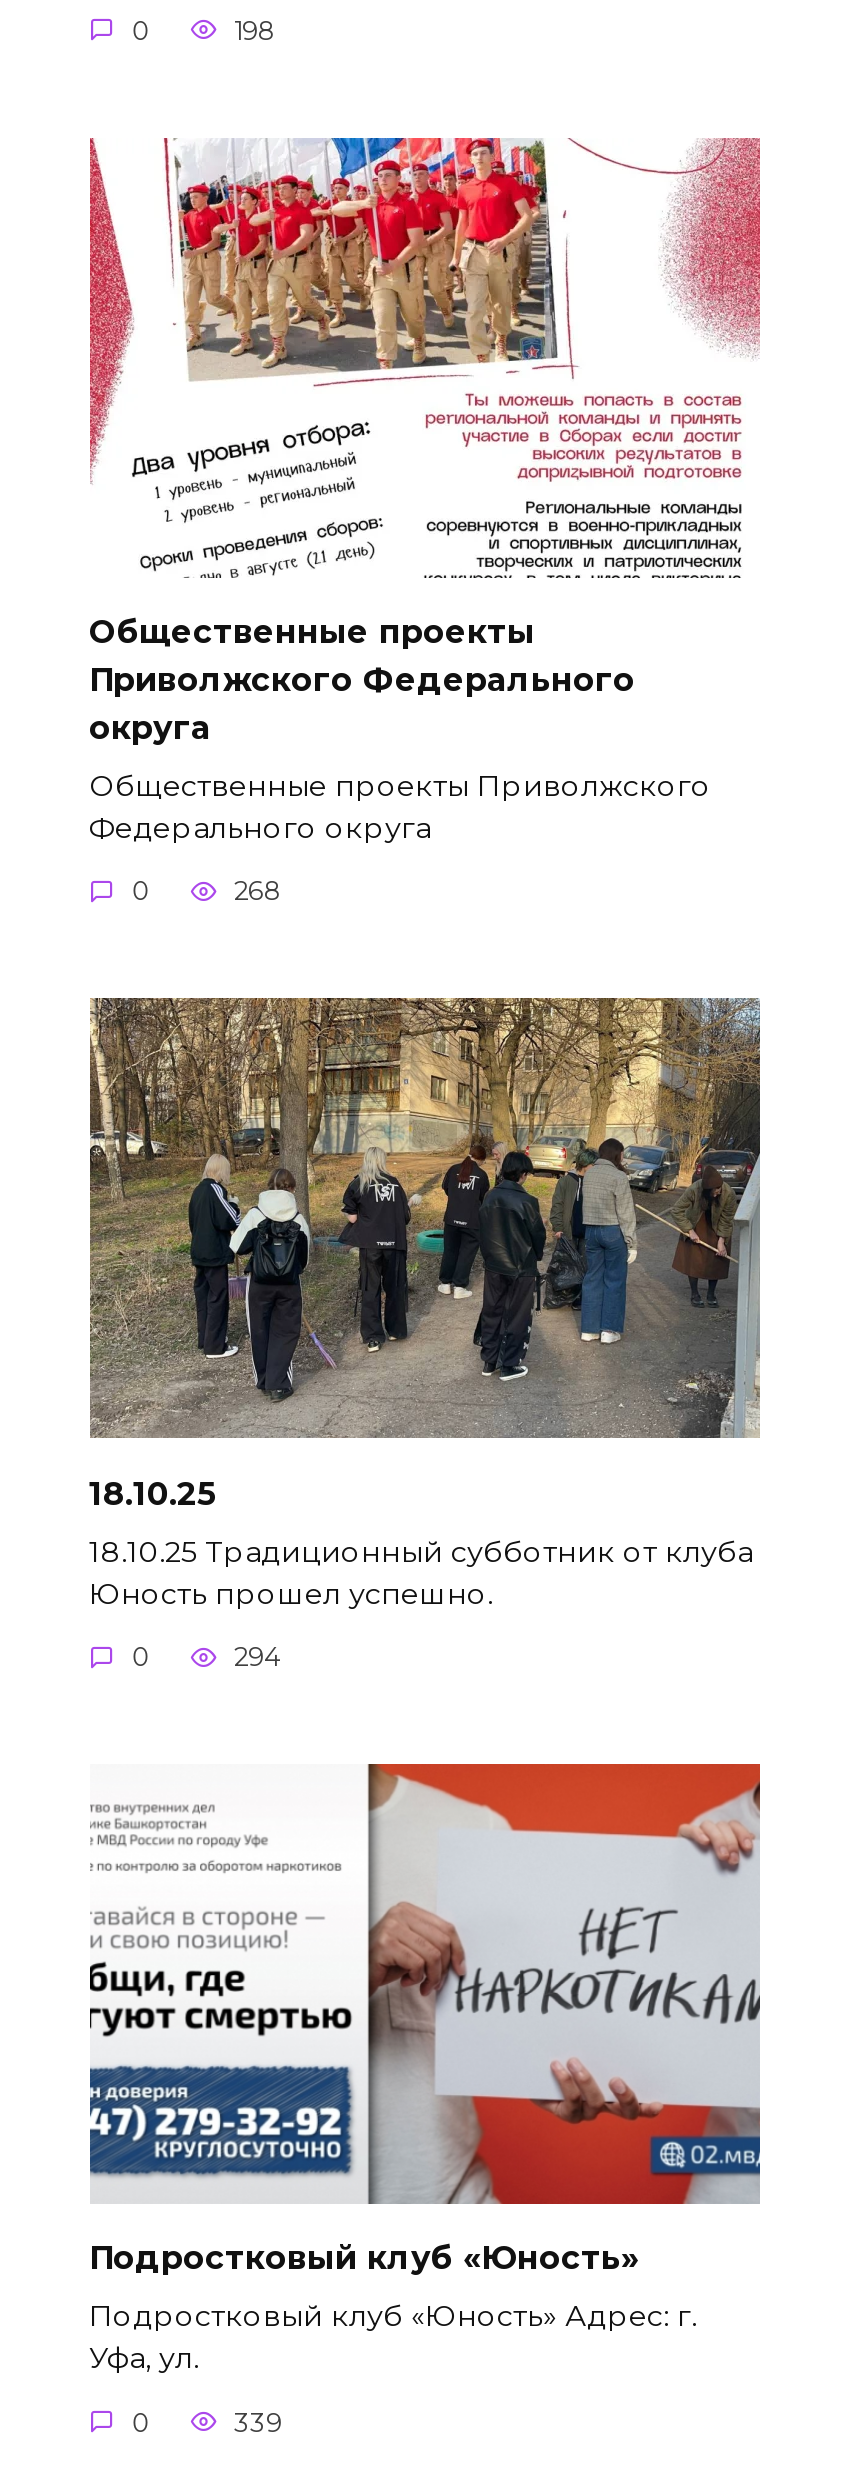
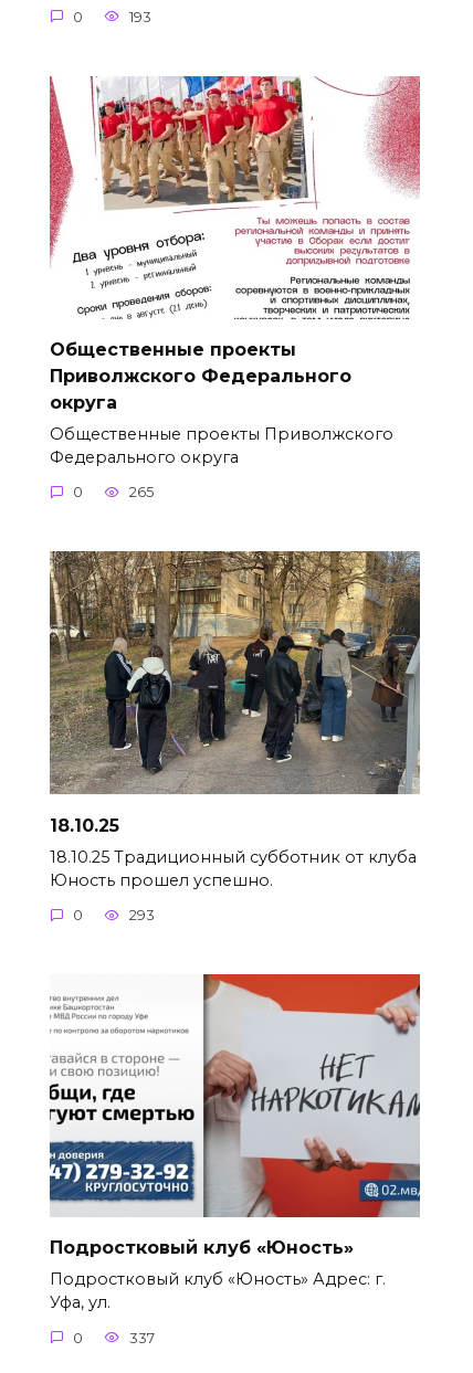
- 198
+ 193

- 268
+ 265

- 294
+ 293

- 339
+ 337
